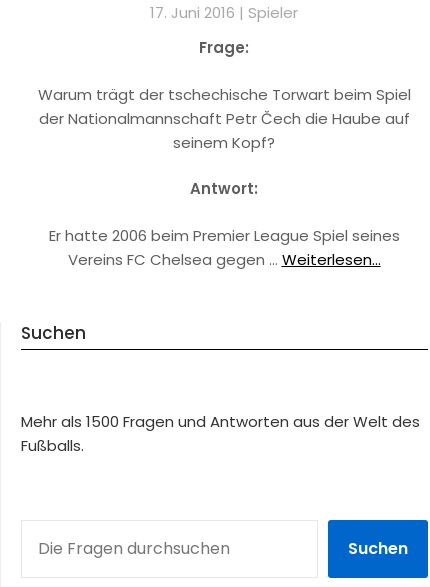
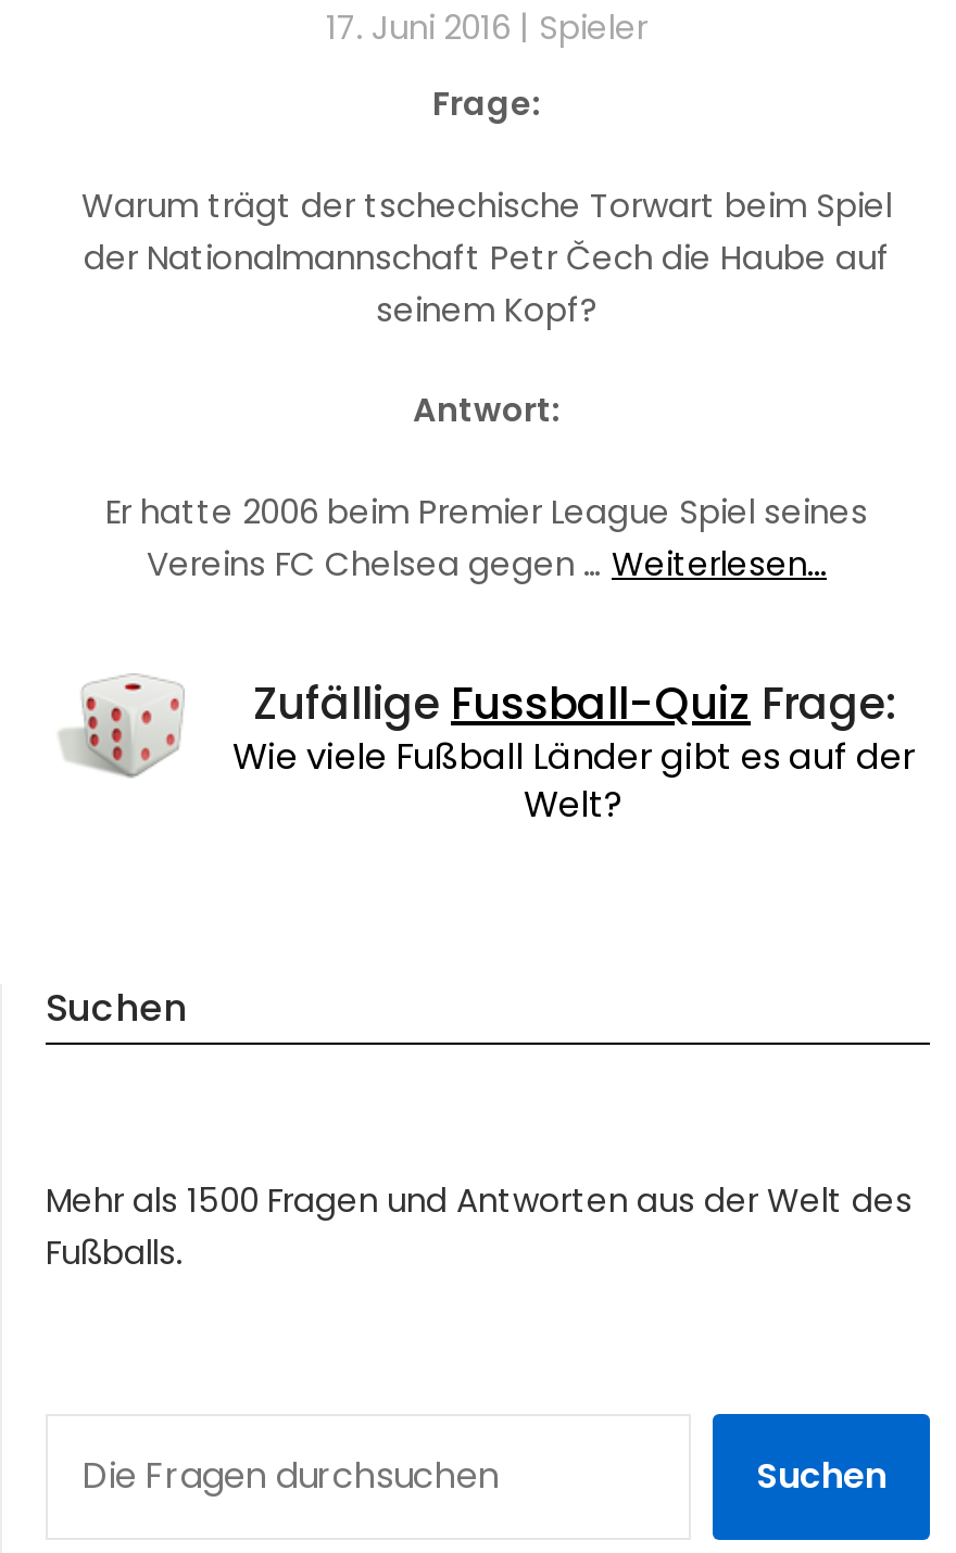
+ [image]
+ Zufällige Fussball-Quiz Frage:
+ Wie viele Fußball Länder gibt es auf der
+ Welt?
